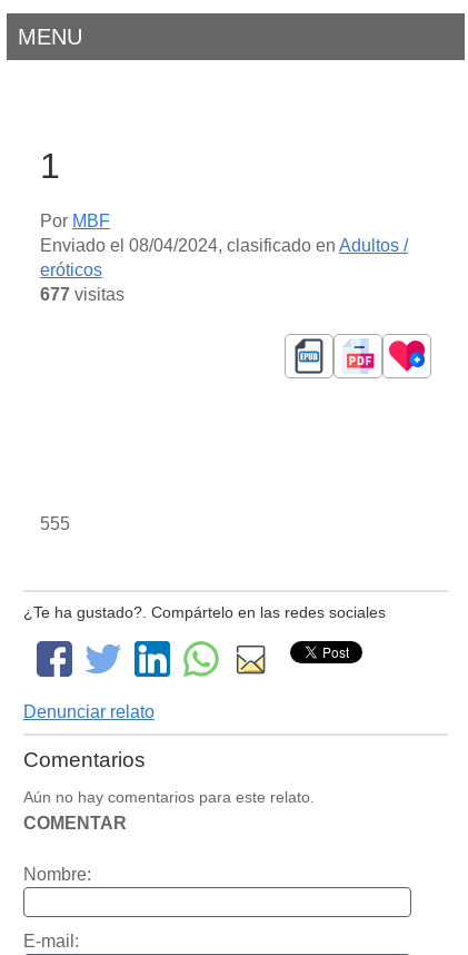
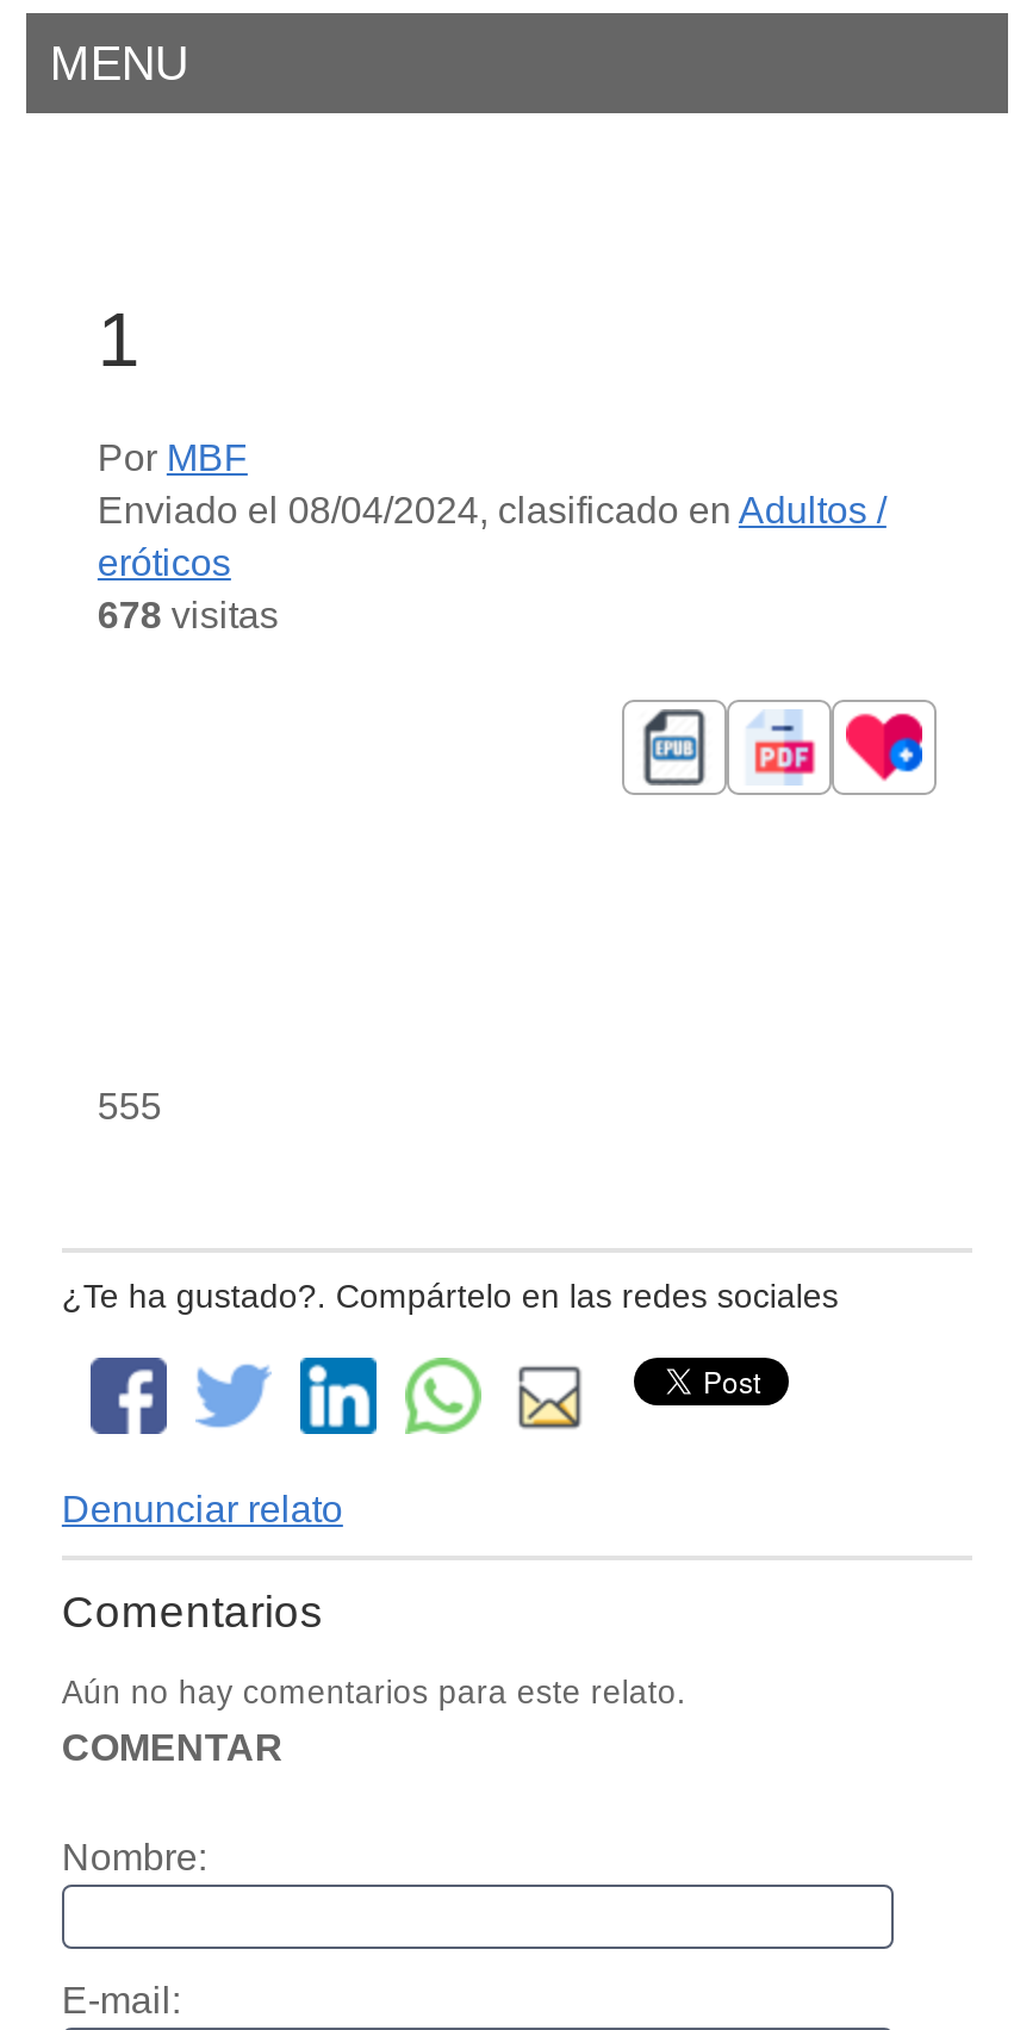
- 677 visitas
+ 678 visitas
